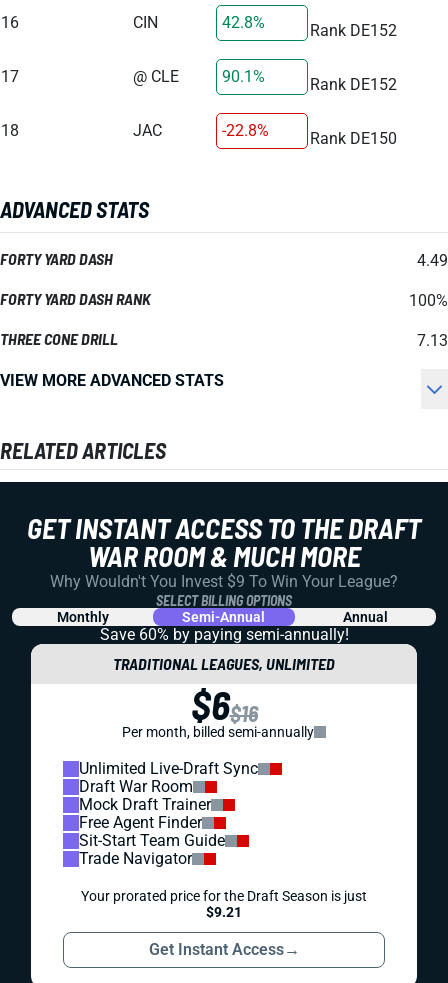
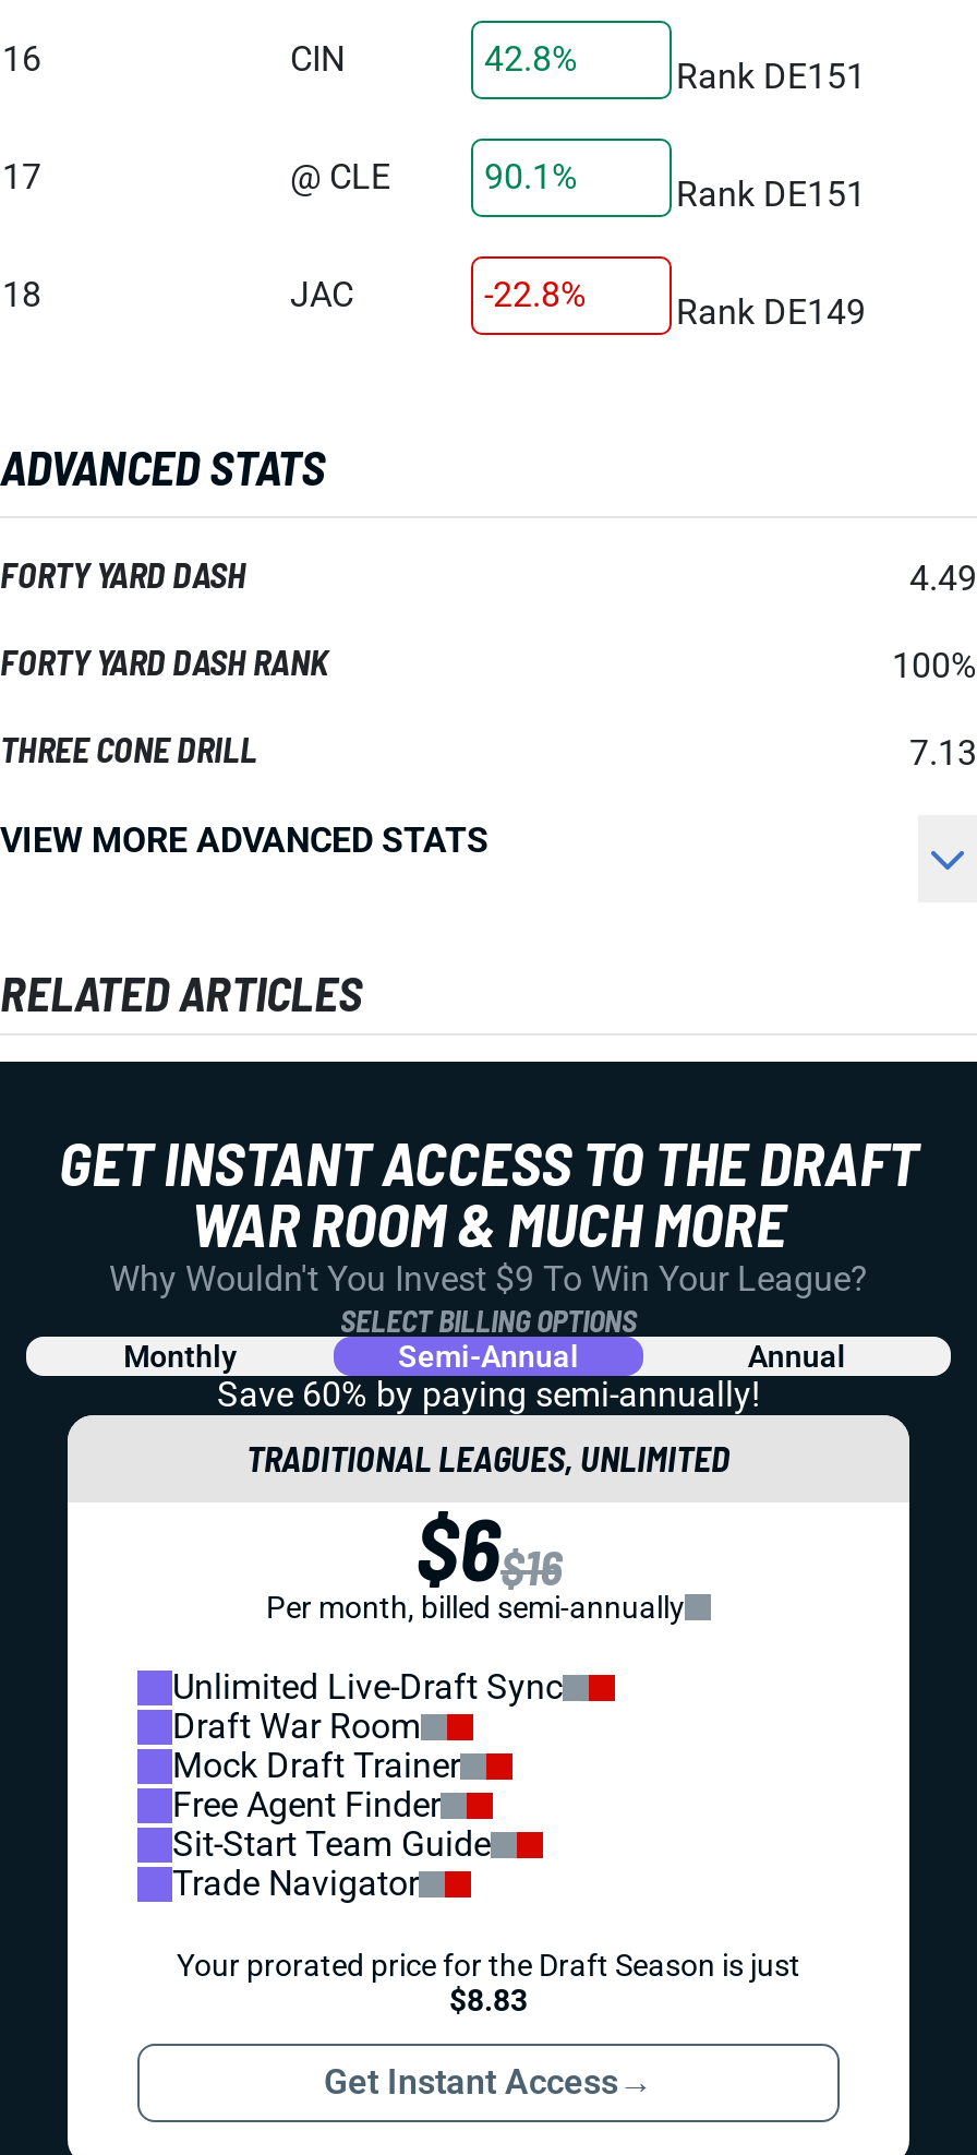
- Rank DE152
+ Rank DE151

- Rank DE152
+ Rank DE151

- Rank DE150
+ Rank DE149

- $9.21
+ $8.83
